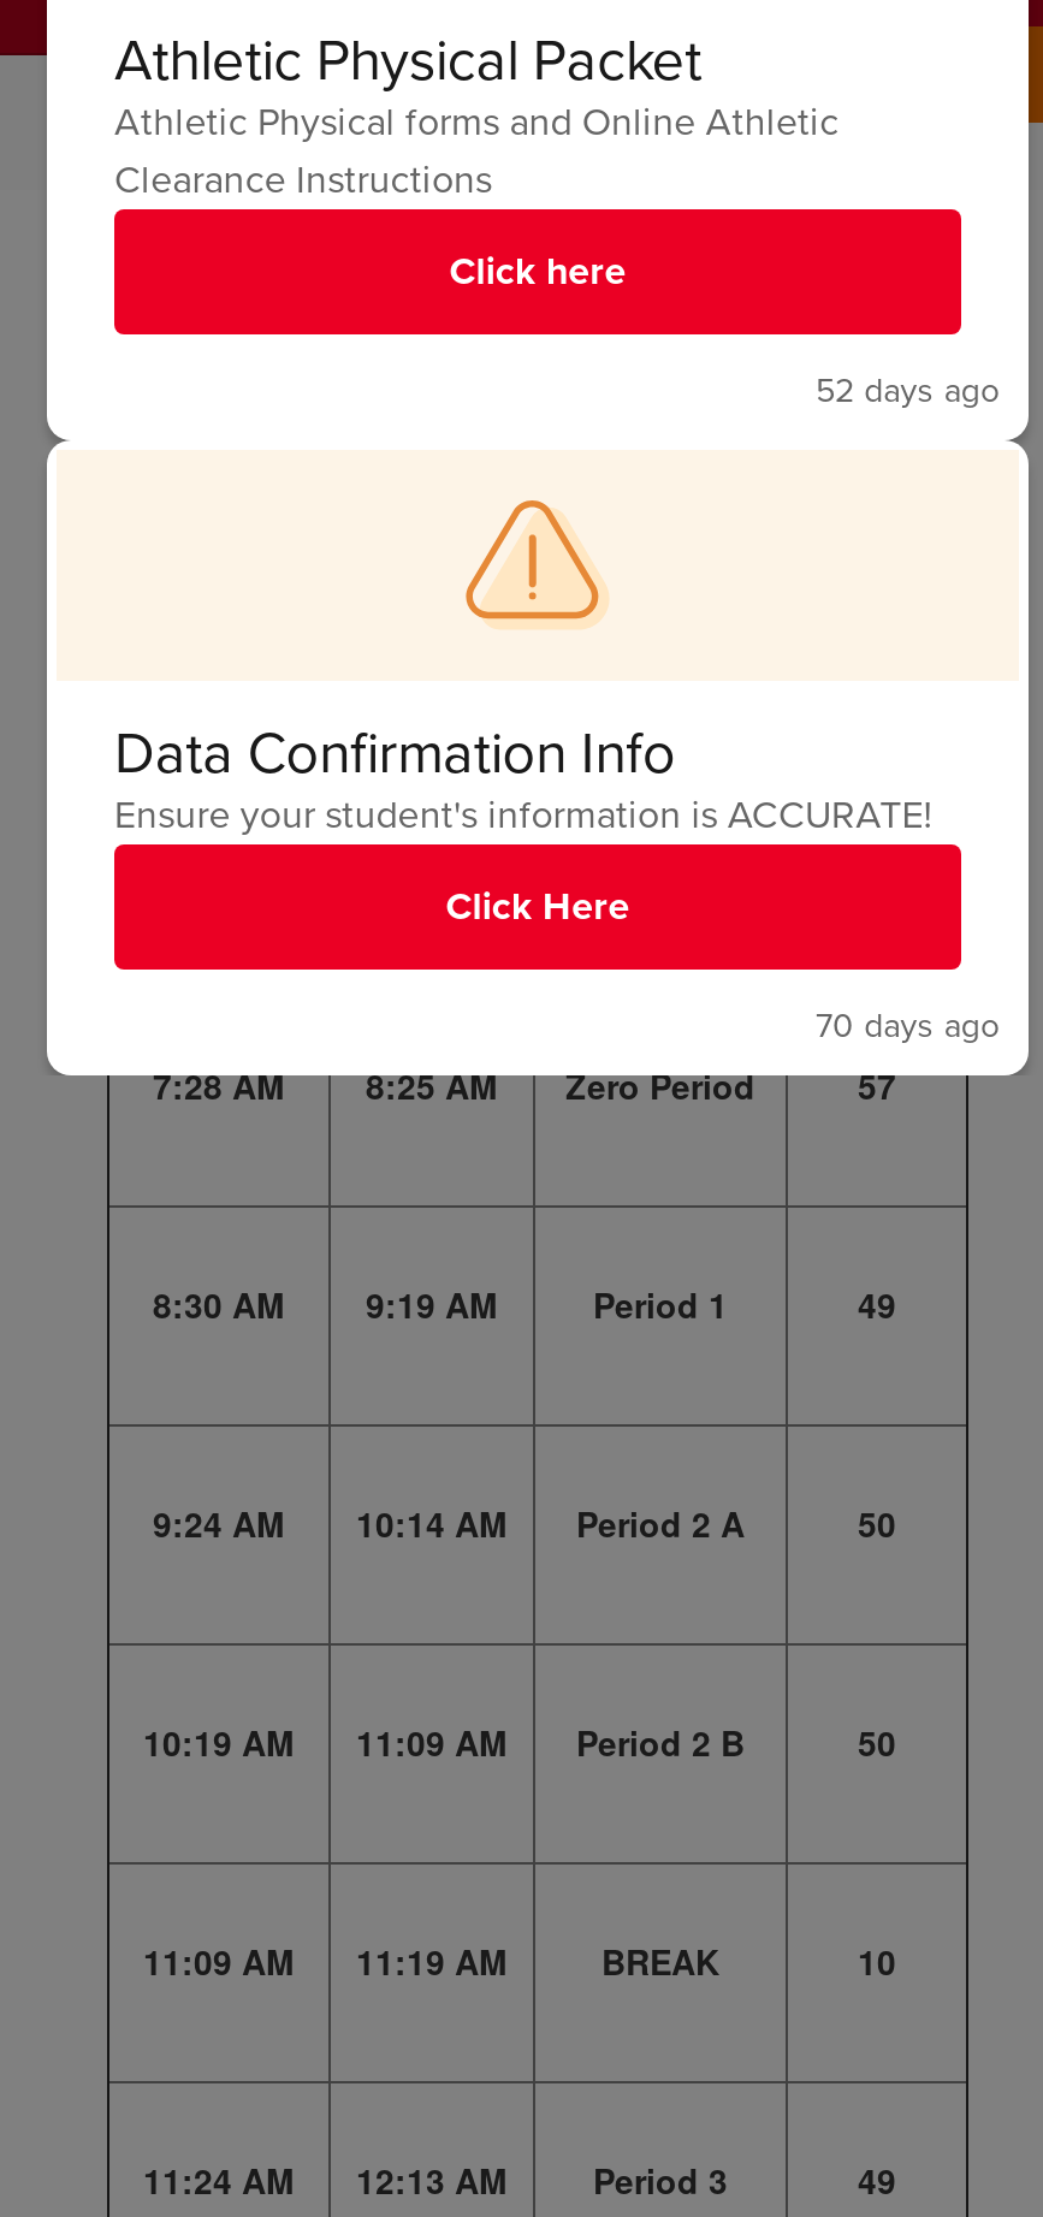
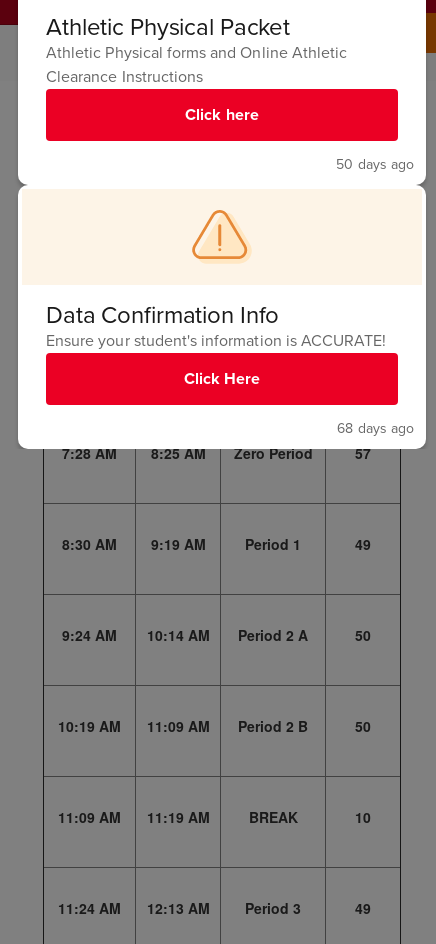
- 52 days ago
+ 50 days ago

- 70 days ago
+ 68 days ago
